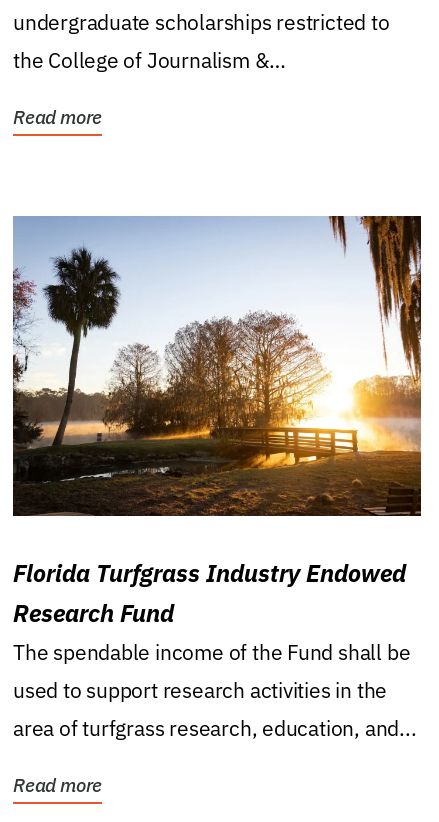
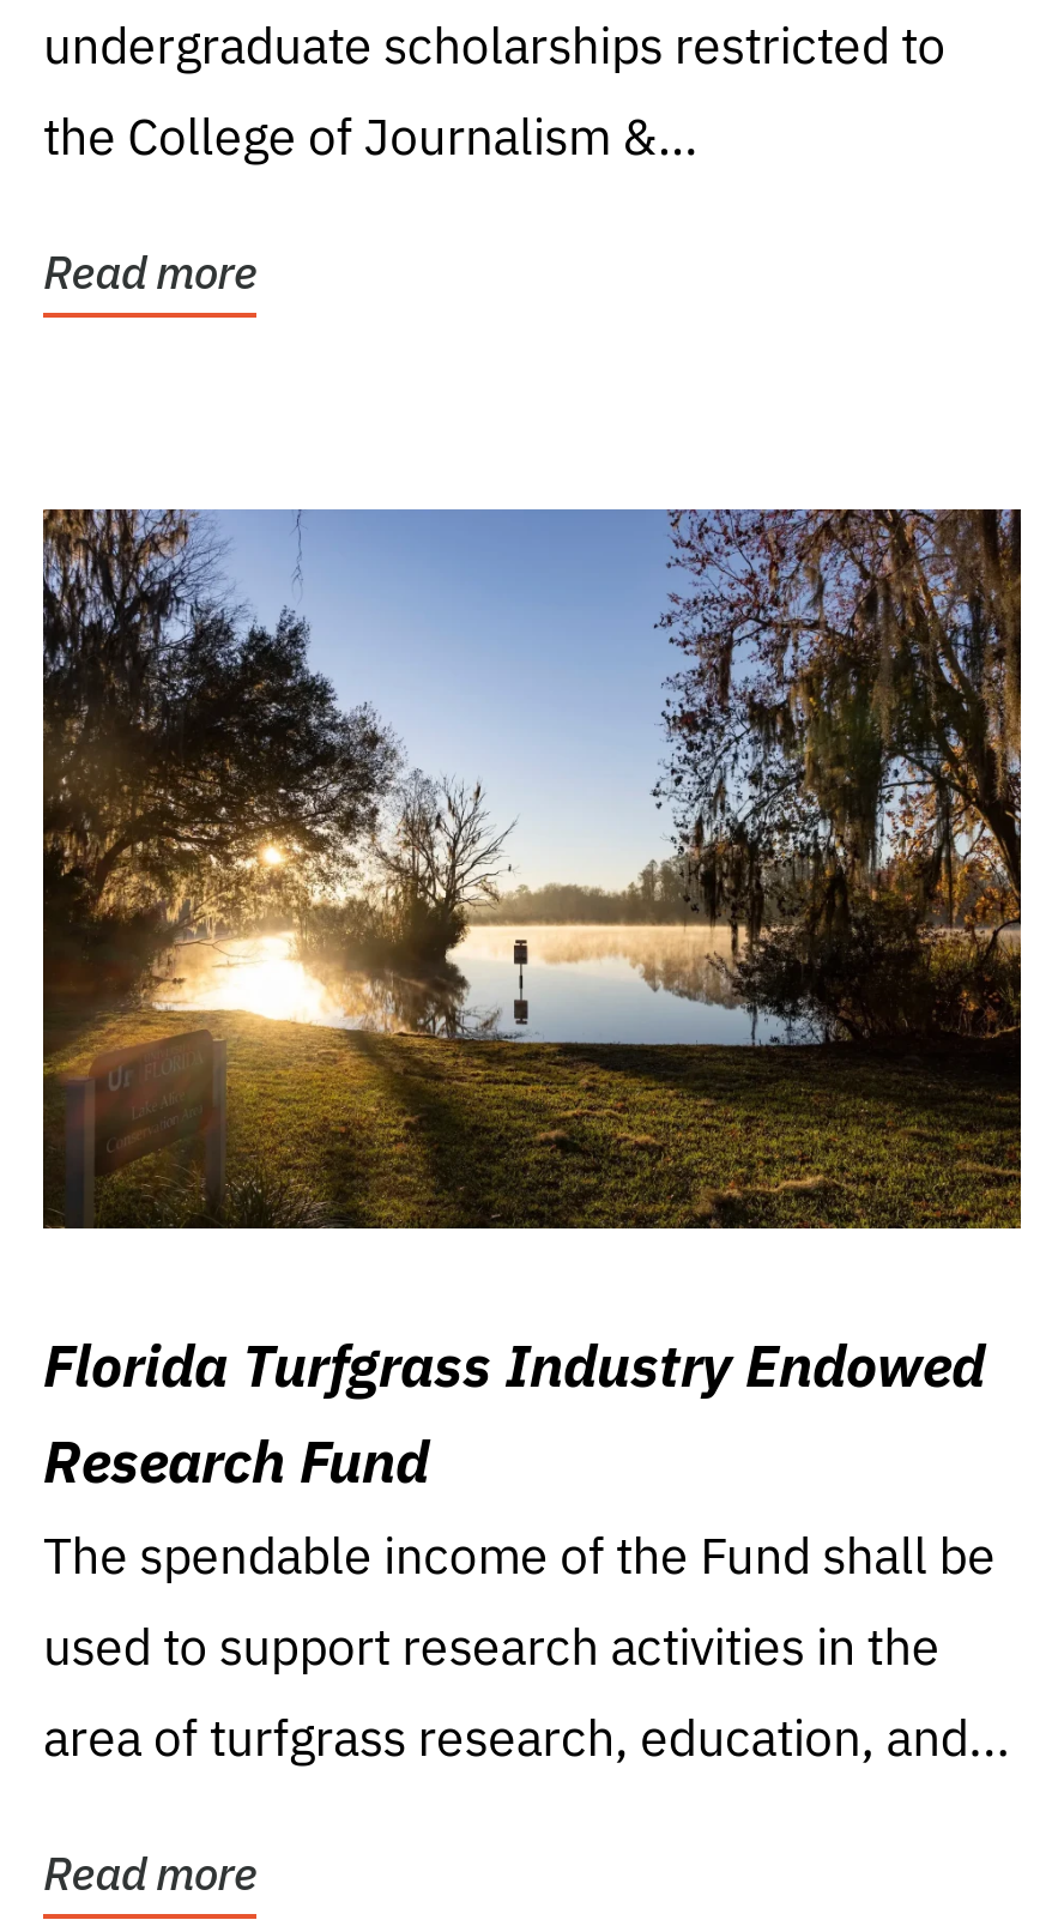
- [image]
+ [image]
